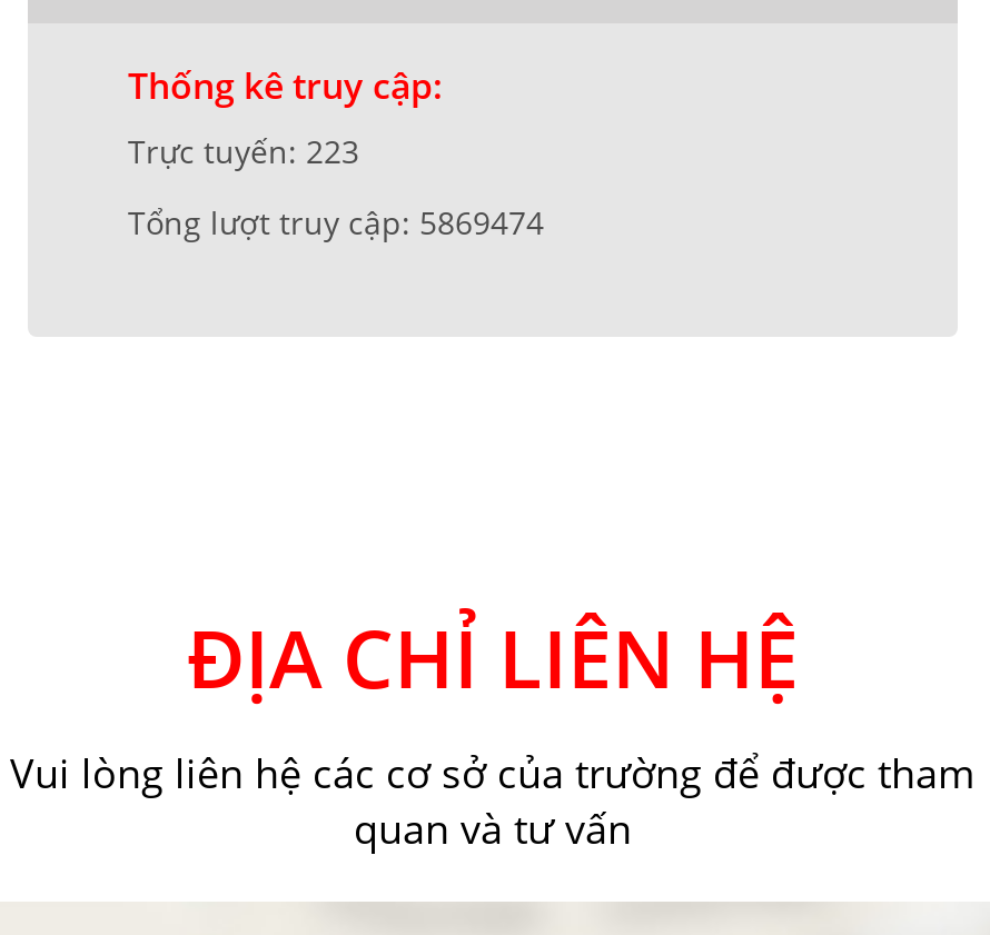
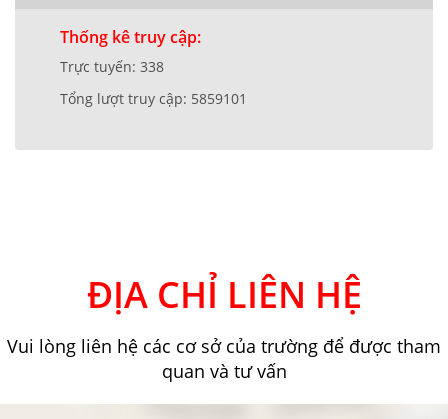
- Trực tuyến: 223
+ Trực tuyến: 338

- Tổng lượt truy cập: 5869474
+ Tổng lượt truy cập: 5859101
